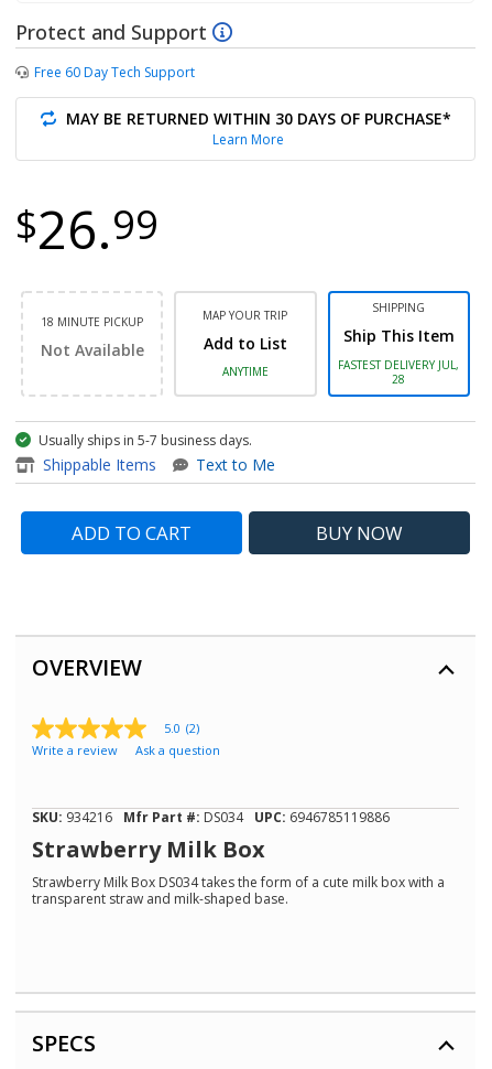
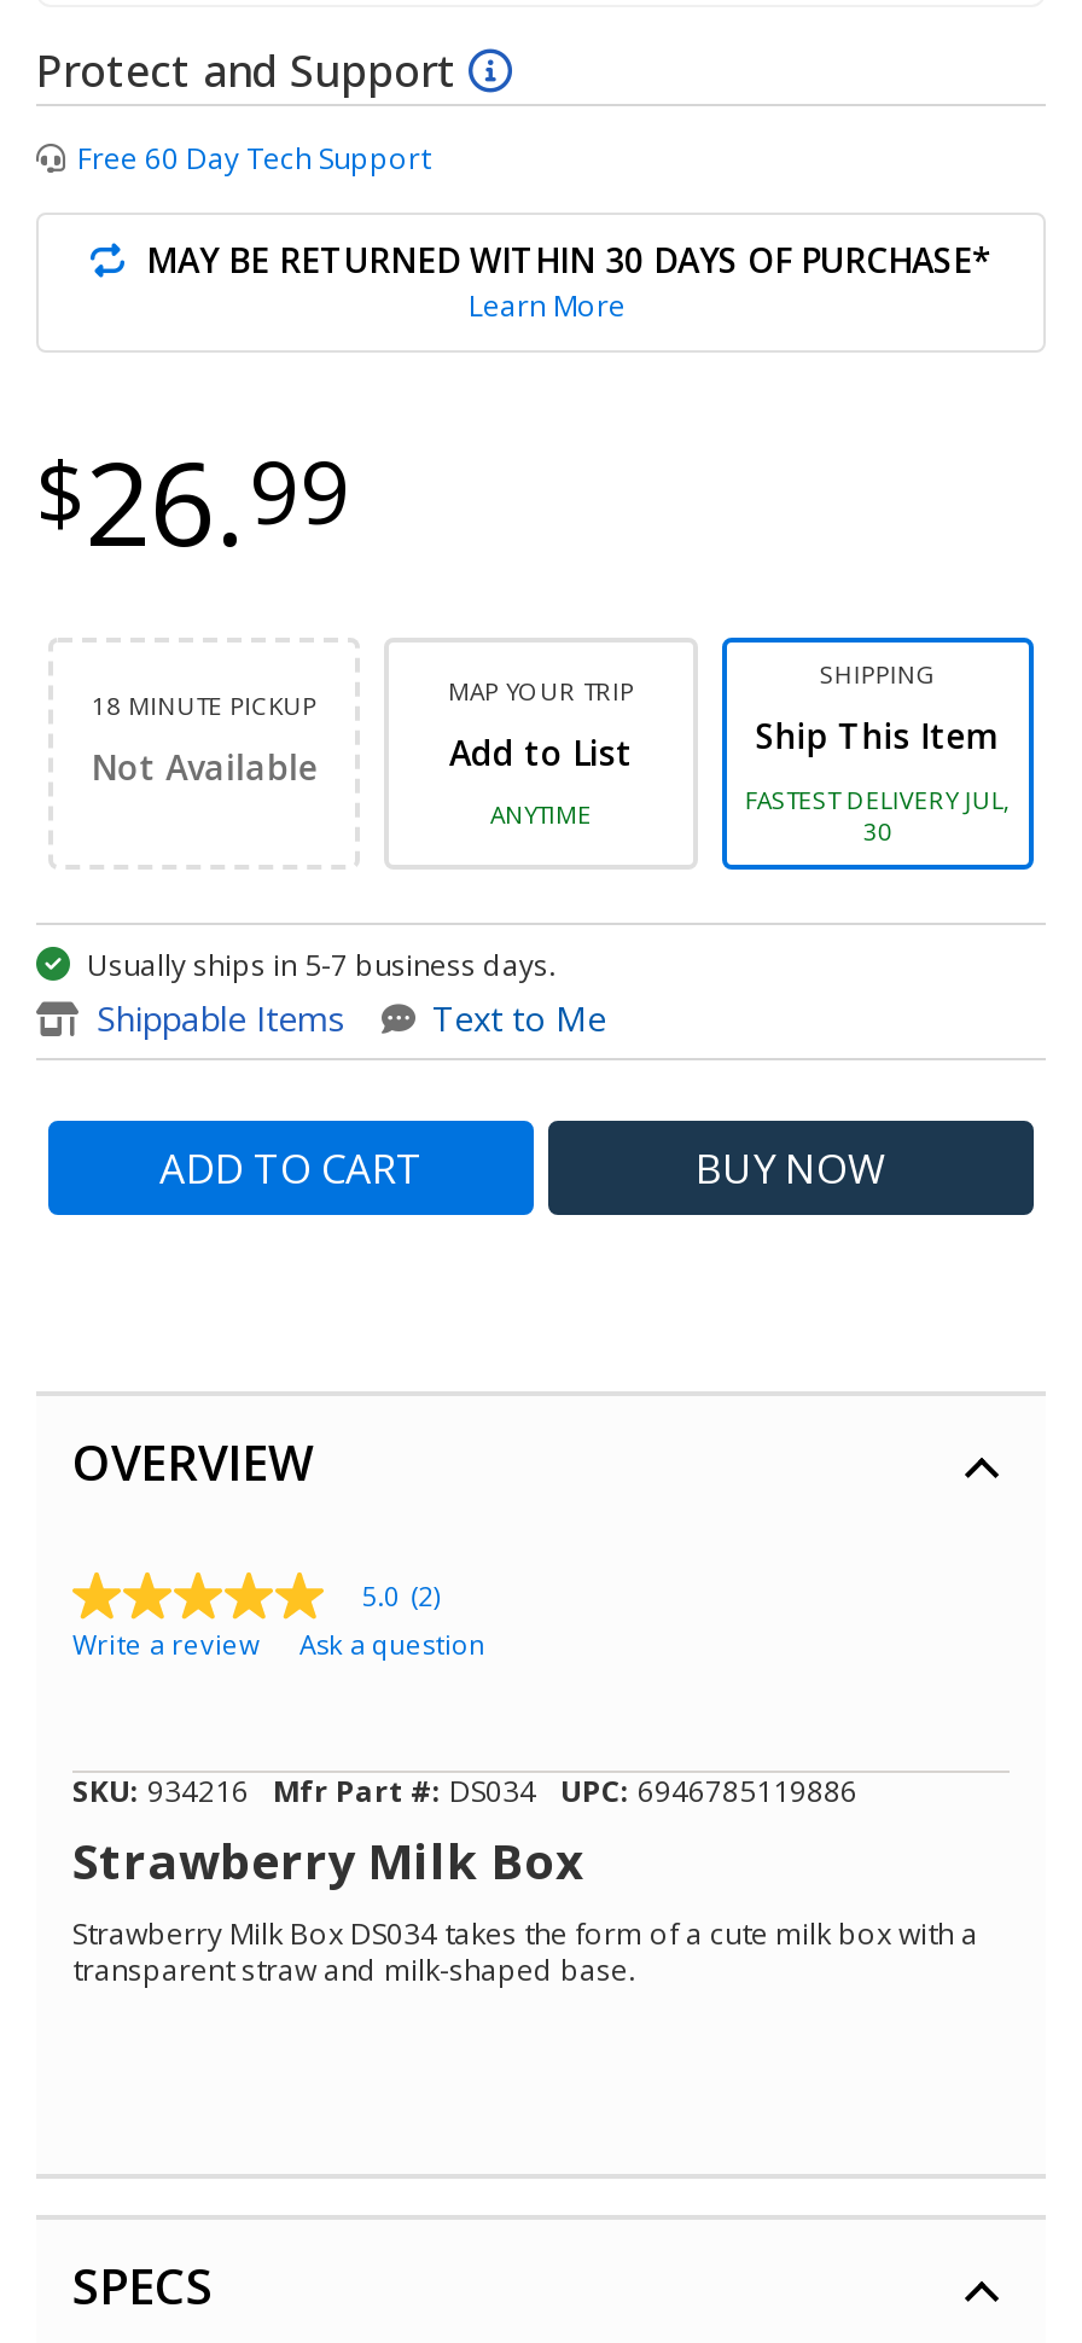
- 28
+ 30
